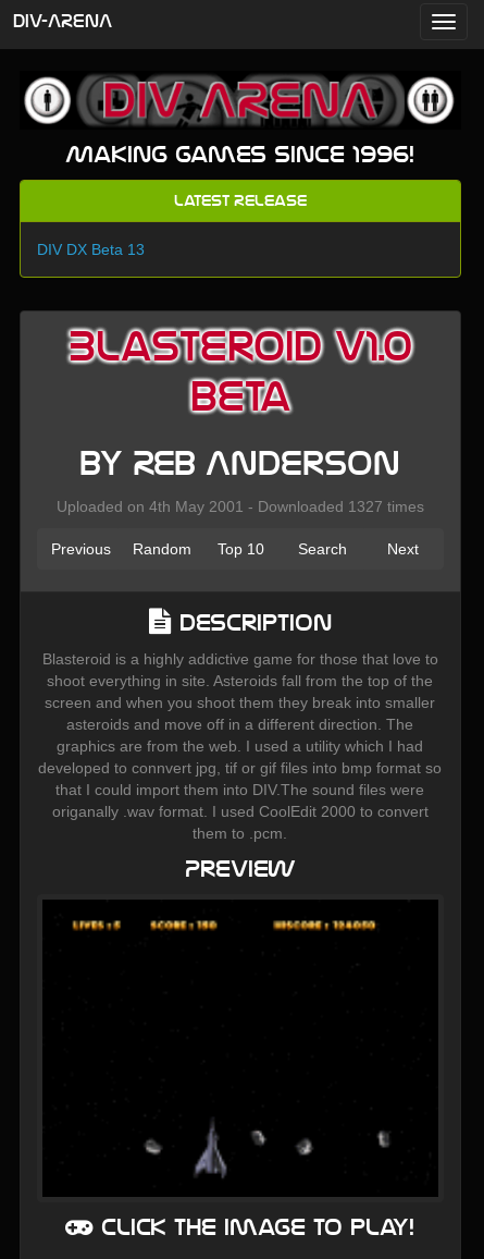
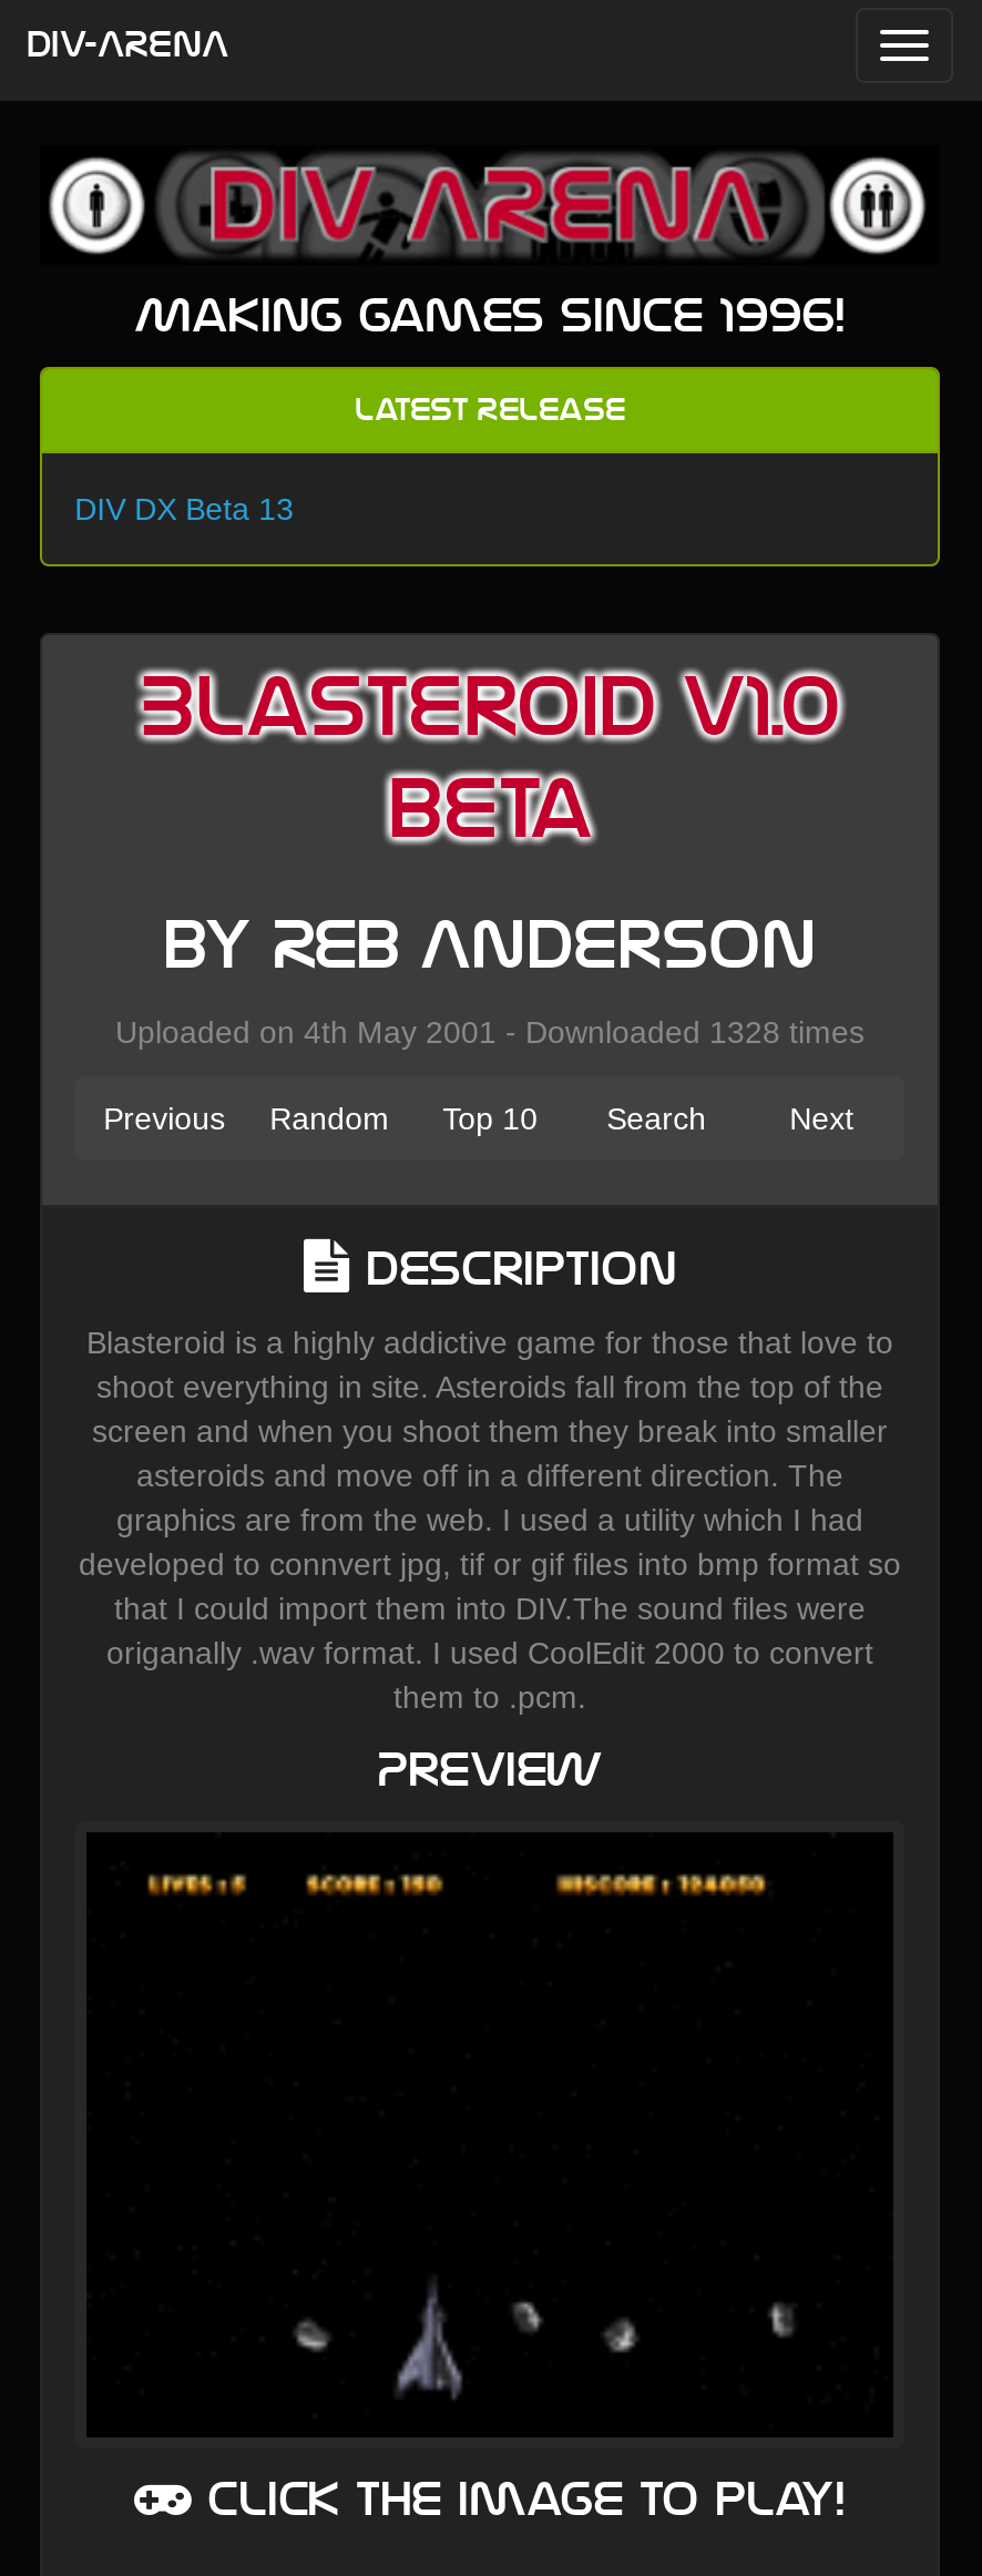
- Uploaded on 4th May 2001 - Downloaded 1327 times
+ Uploaded on 4th May 2001 - Downloaded 1328 times
